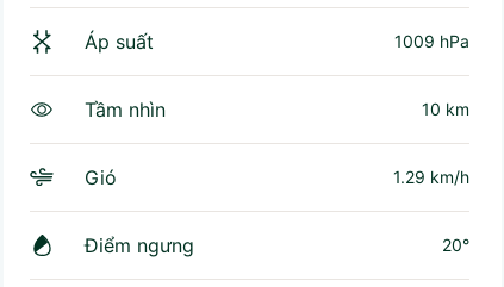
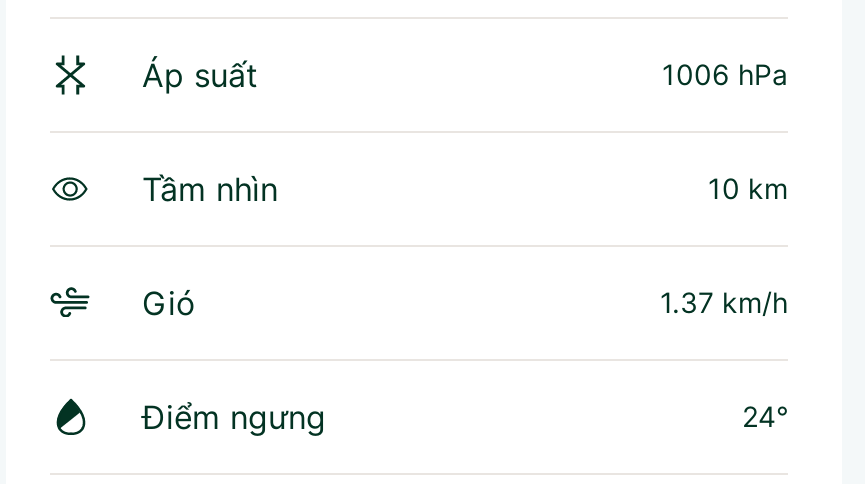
- 1009 hPa
+ 1006 hPa

- 1.29 km/h
+ 1.37 km/h

- 20°
+ 24°
